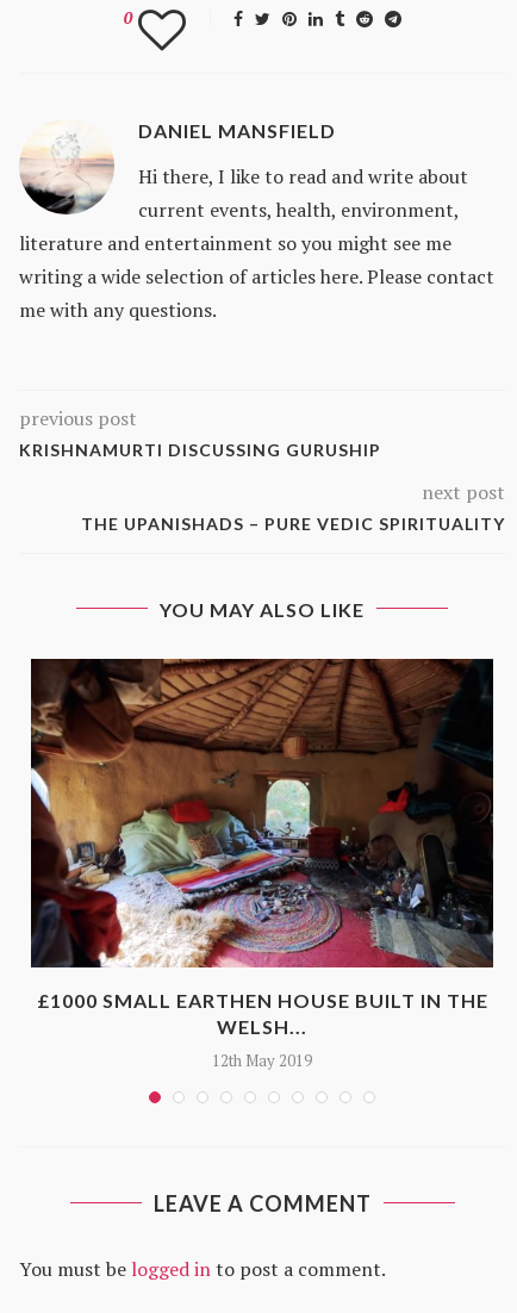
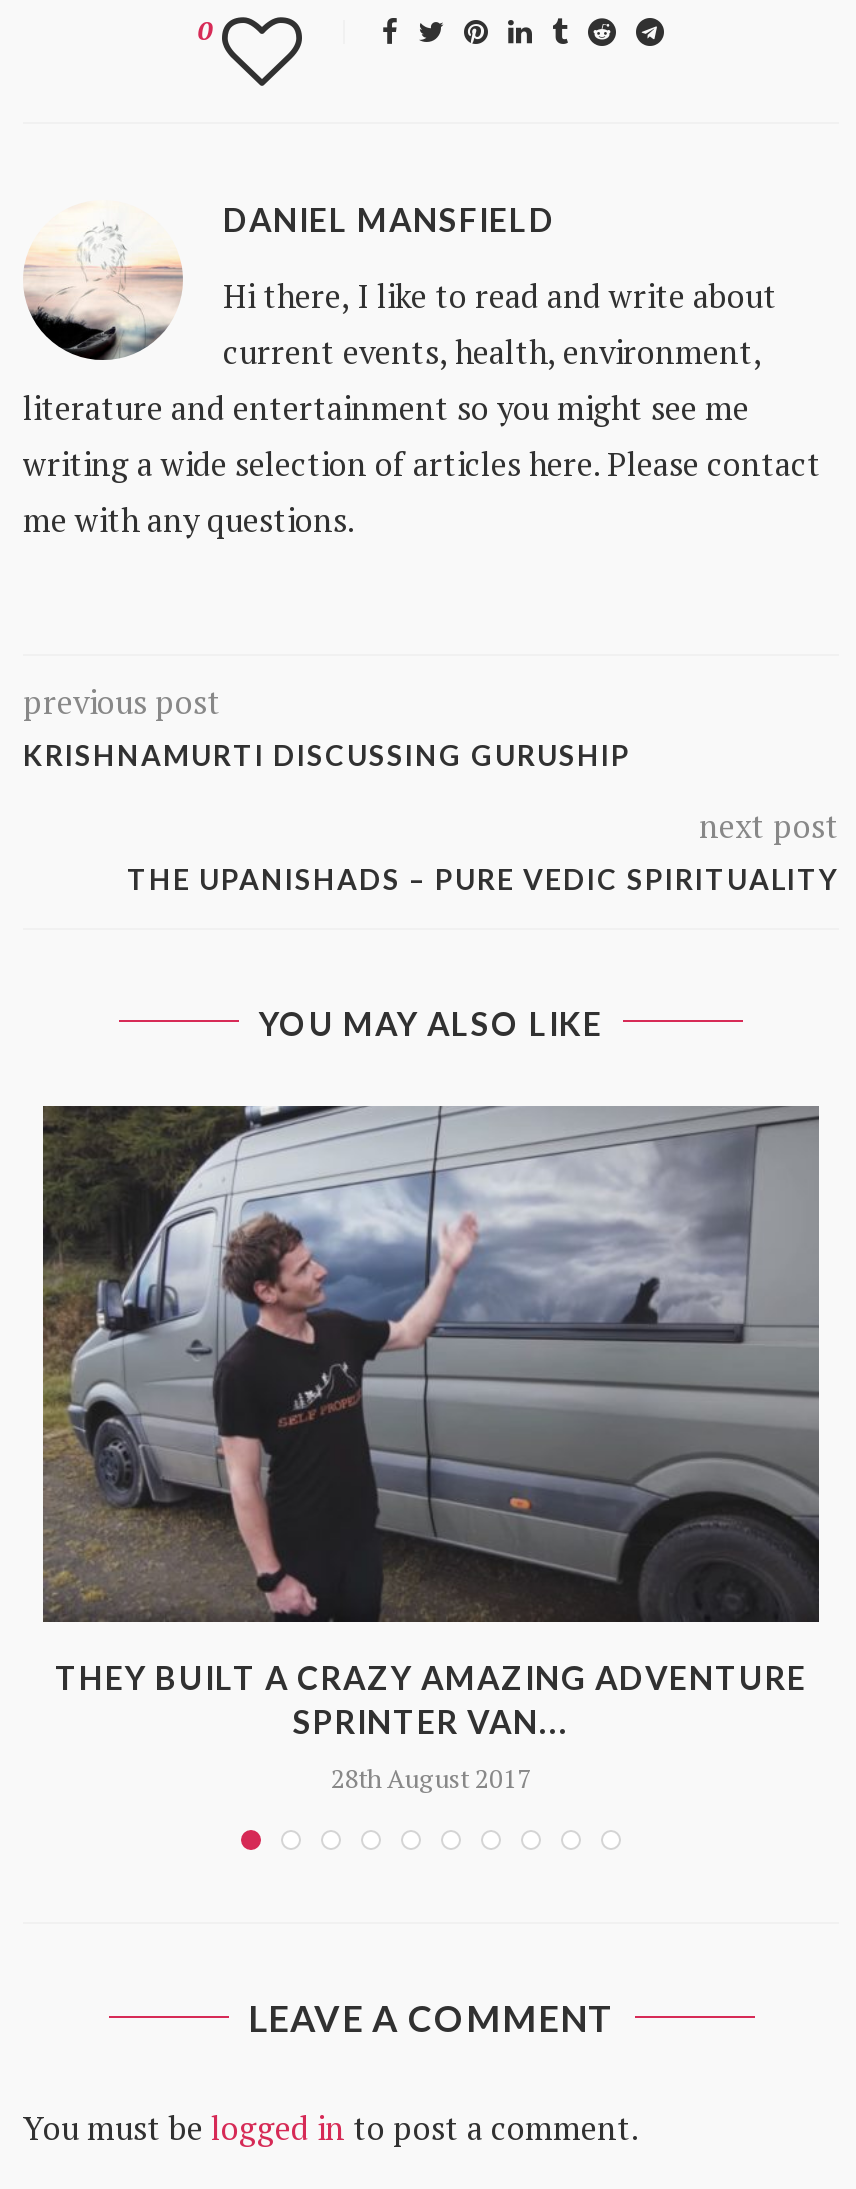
- [image]
- £1000 SMALL EARTHEN HOUSE BUILT IN THE
- WELSH...
+ [image]
+ THEY BUILT A CRAZY AMAZING ADVENTURE
+ SPRINTER VAN...

- 12th May 2019
+ 28th August 2017
